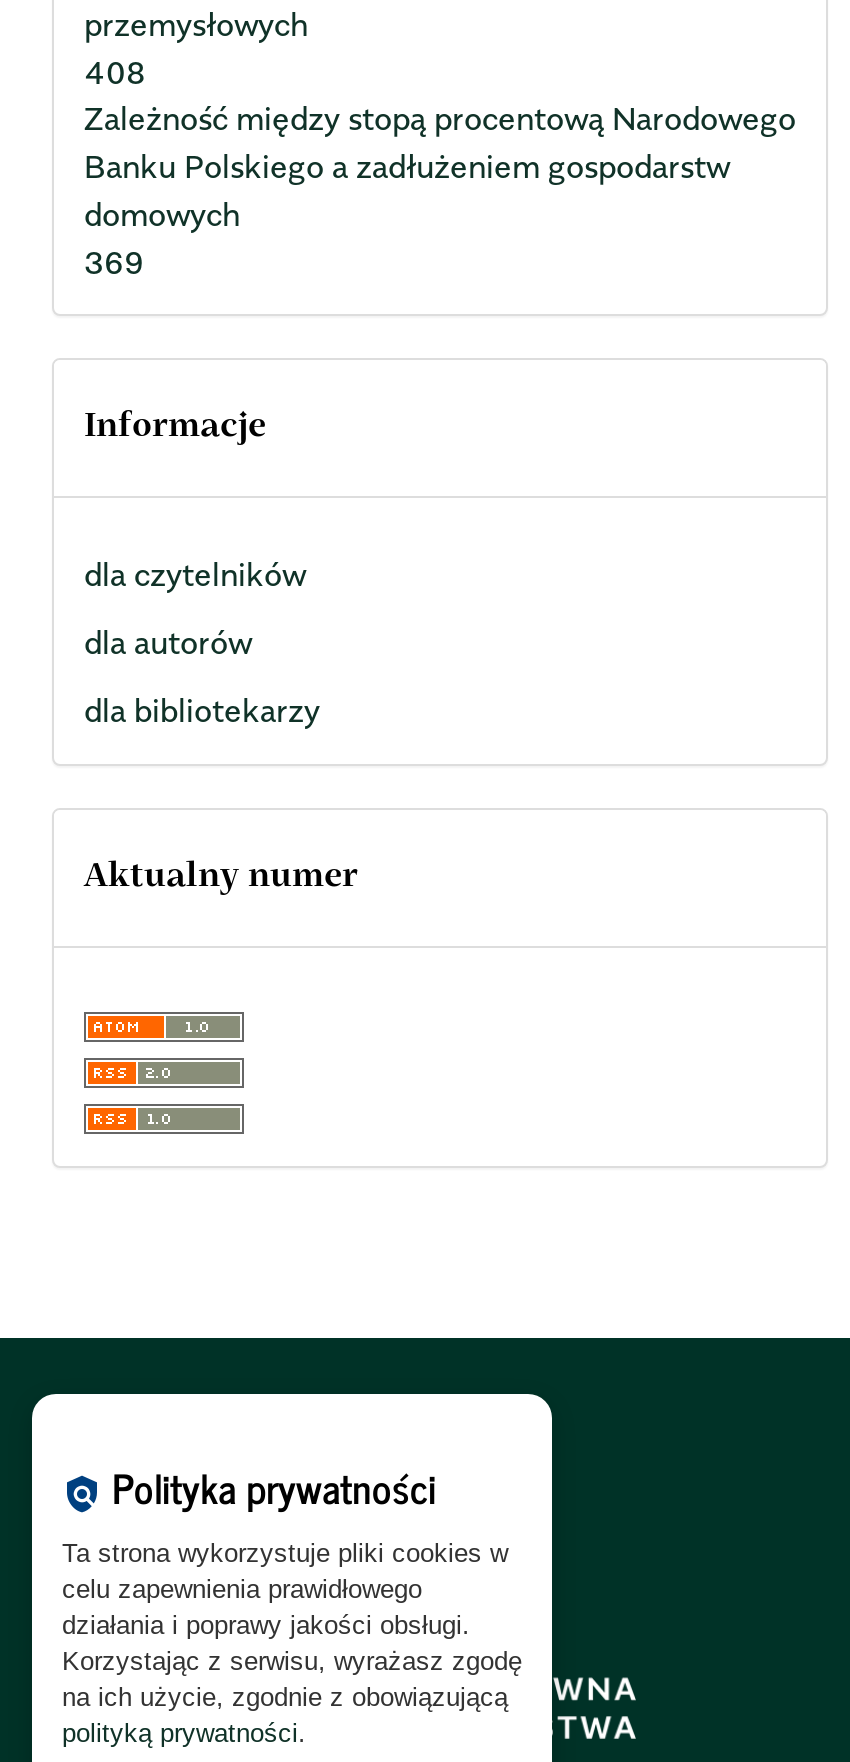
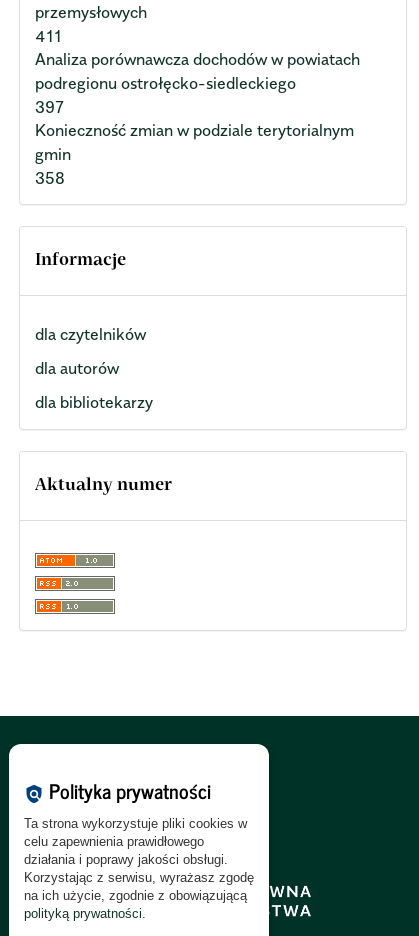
- 408
- Zależność między stopą procentową Narodowego
- Banku Polskiego a zadłużeniem gospodarstw
- domowych
- 369
+ 411
+ Analiza porównawcza dochodów w powiatach
+ podregionu ostrołęcko-siedleckiego
+ 397
+ Konieczność zmian w podziale terytorialnym
+ gmin
+ 358
